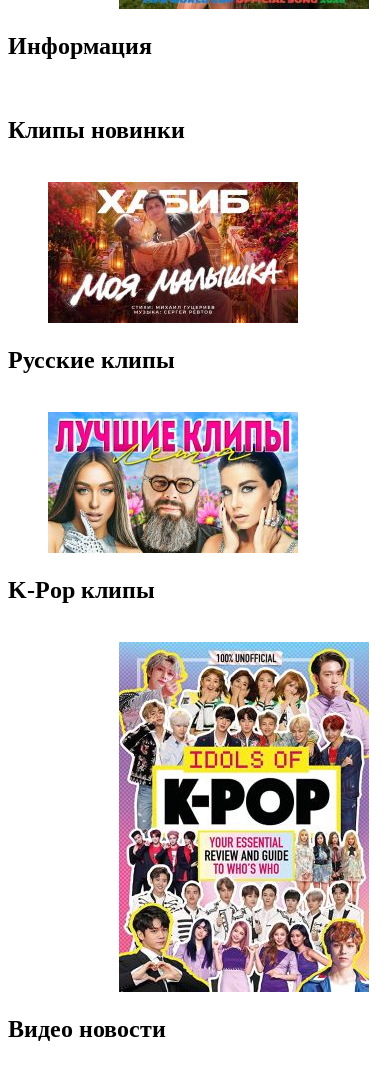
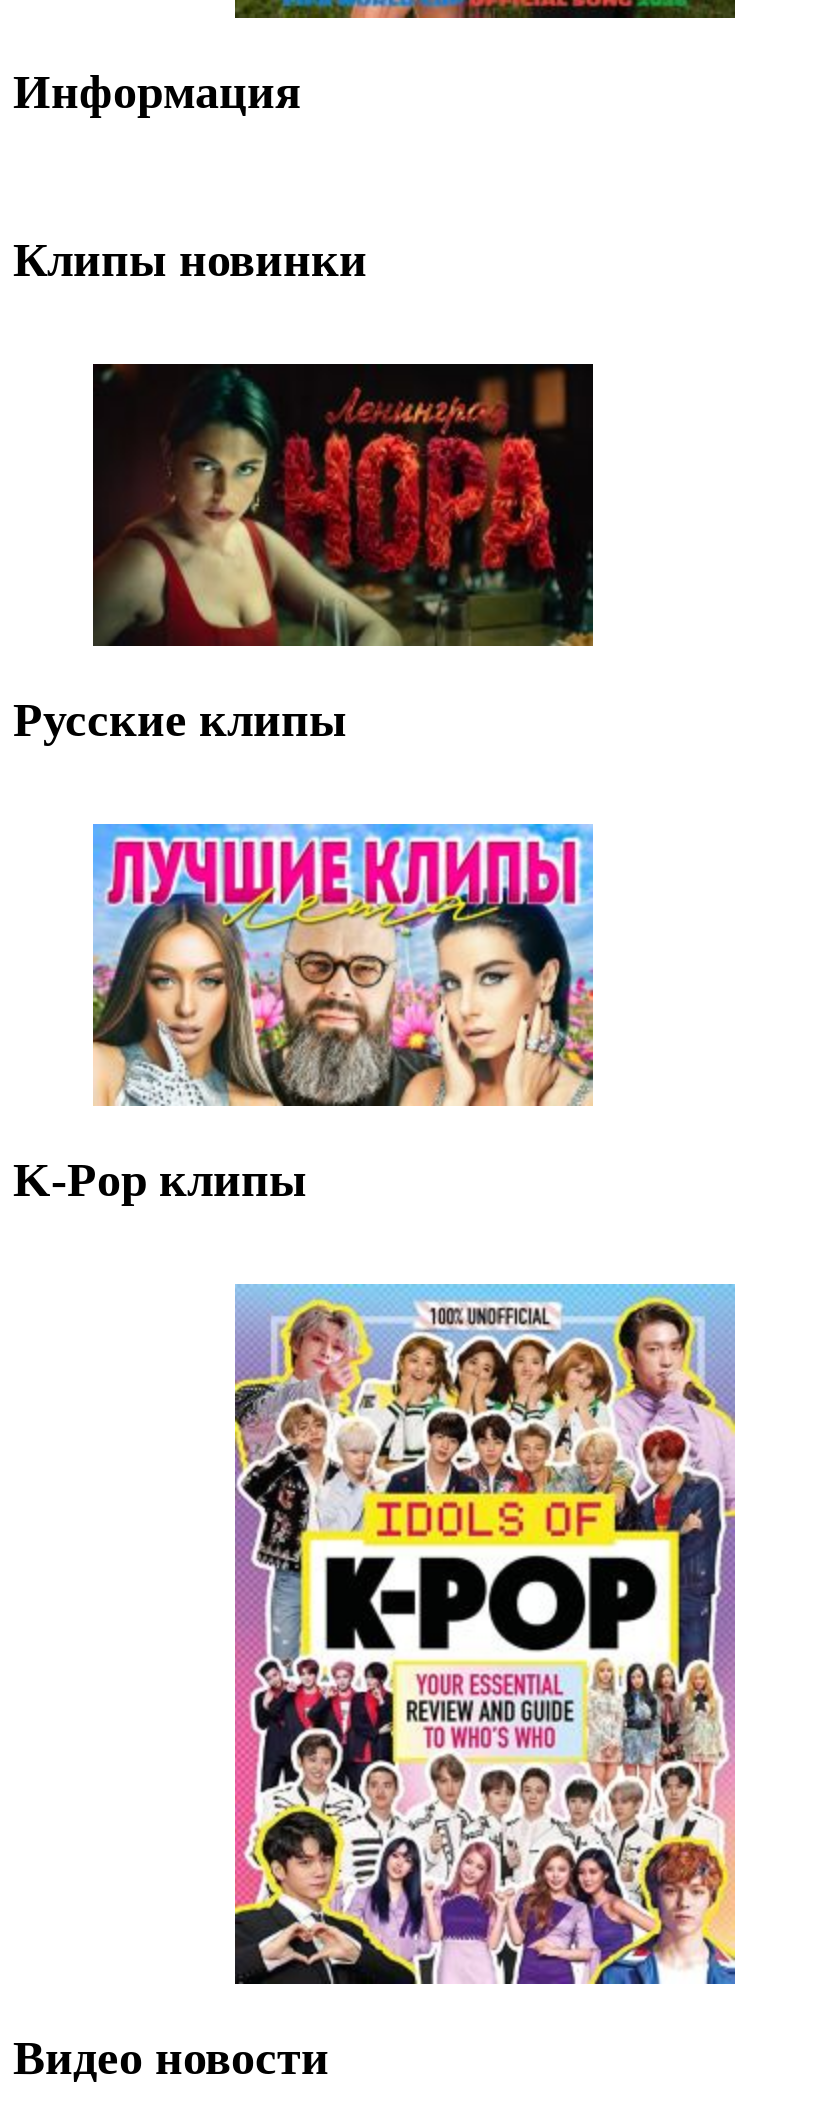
- [image]
+ [image]
